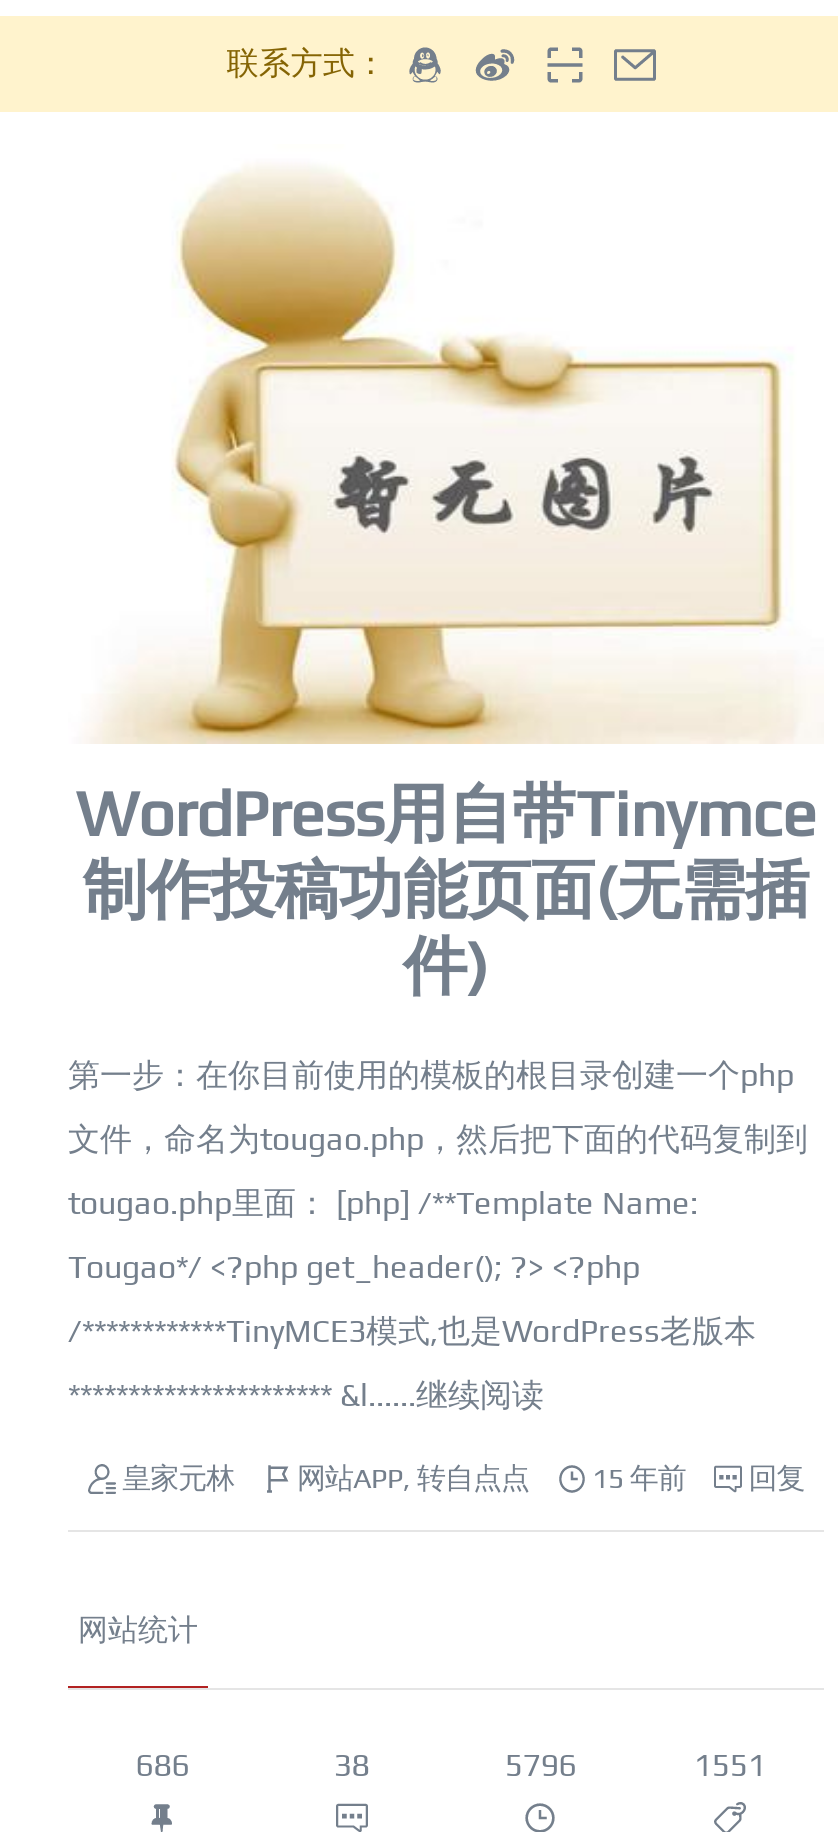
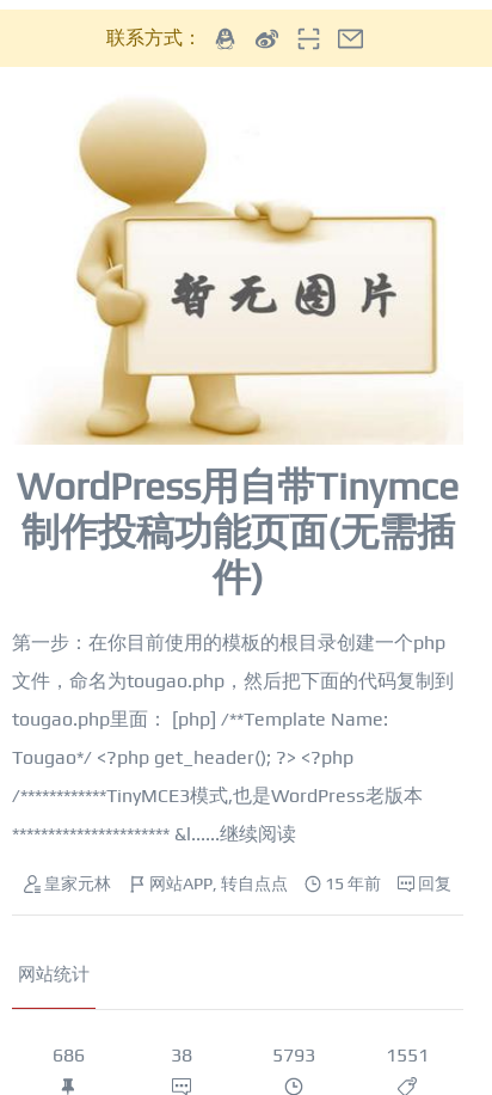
- 5796
+ 5793
